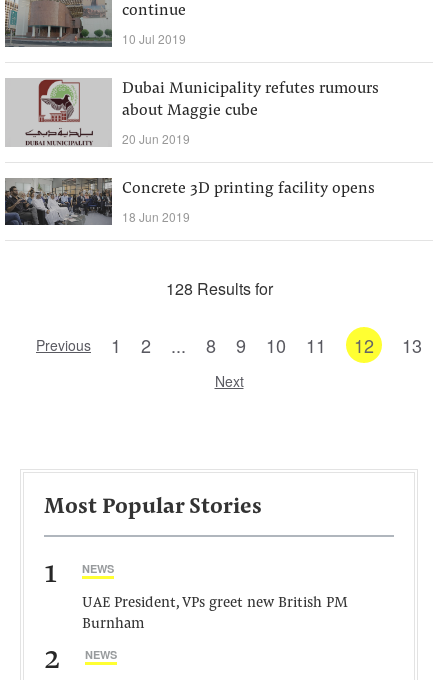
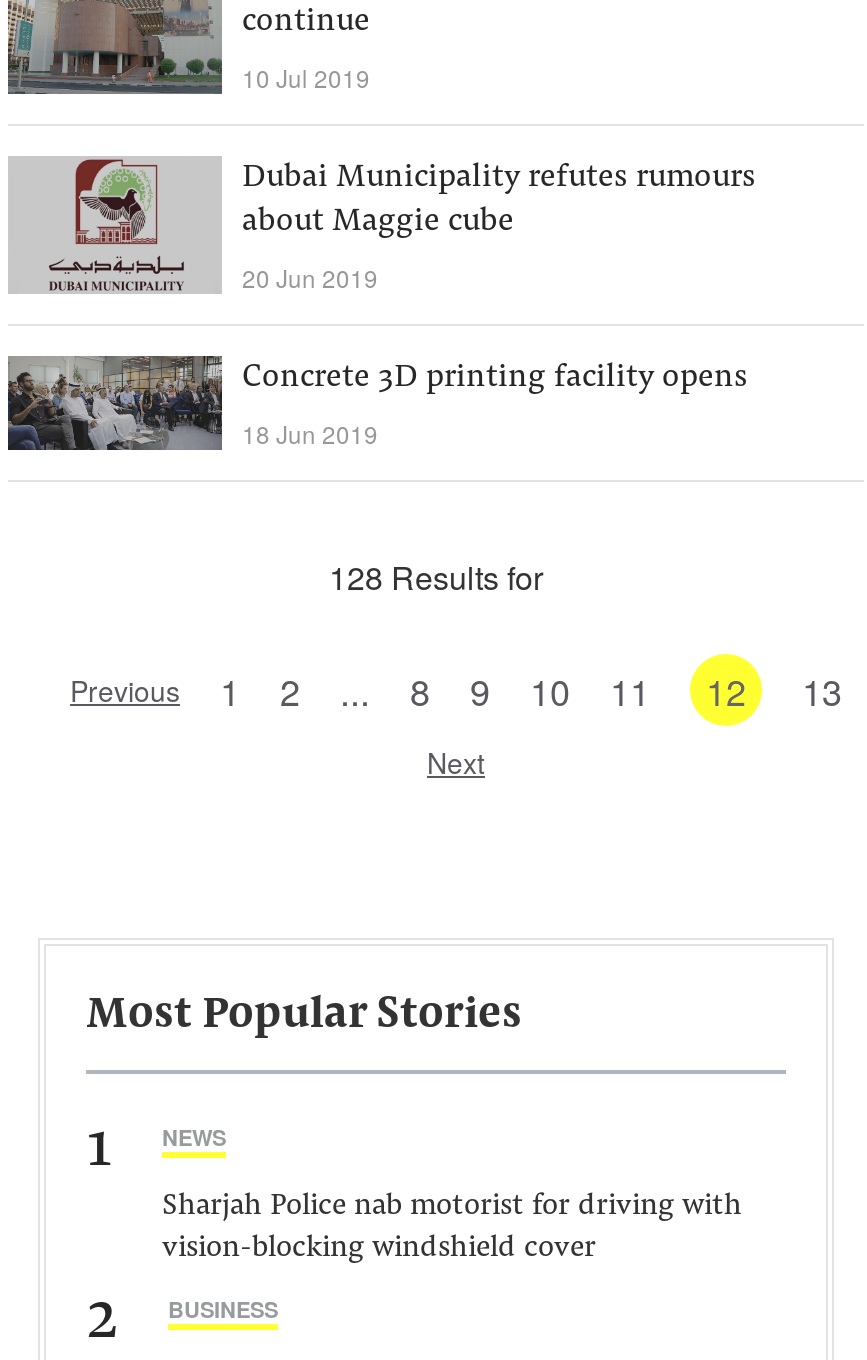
- UAE President, VPs greet new British PM
- Burnham
+ Sharjah Police nab motorist for driving with
+ vision-blocking windshield cover

- NEWS
+ BUSINESS
